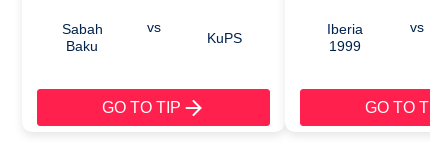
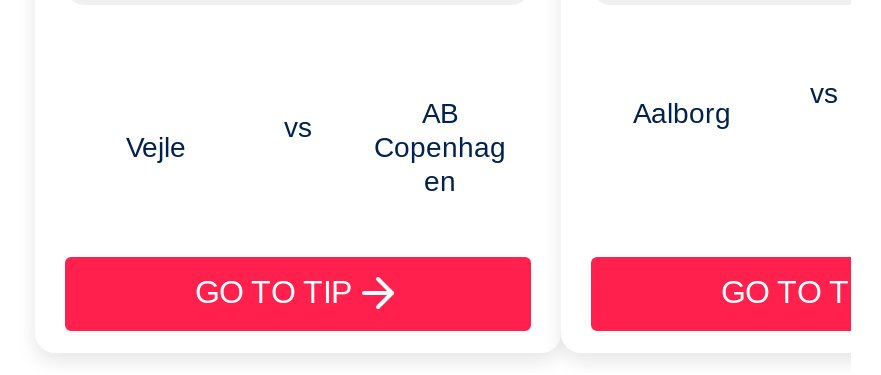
- Sabah
- Baku
+ Vejle

- Iberia
- 1999
+ Aalborg

- KuPS
+ AB
+ Copenhag
+ en
